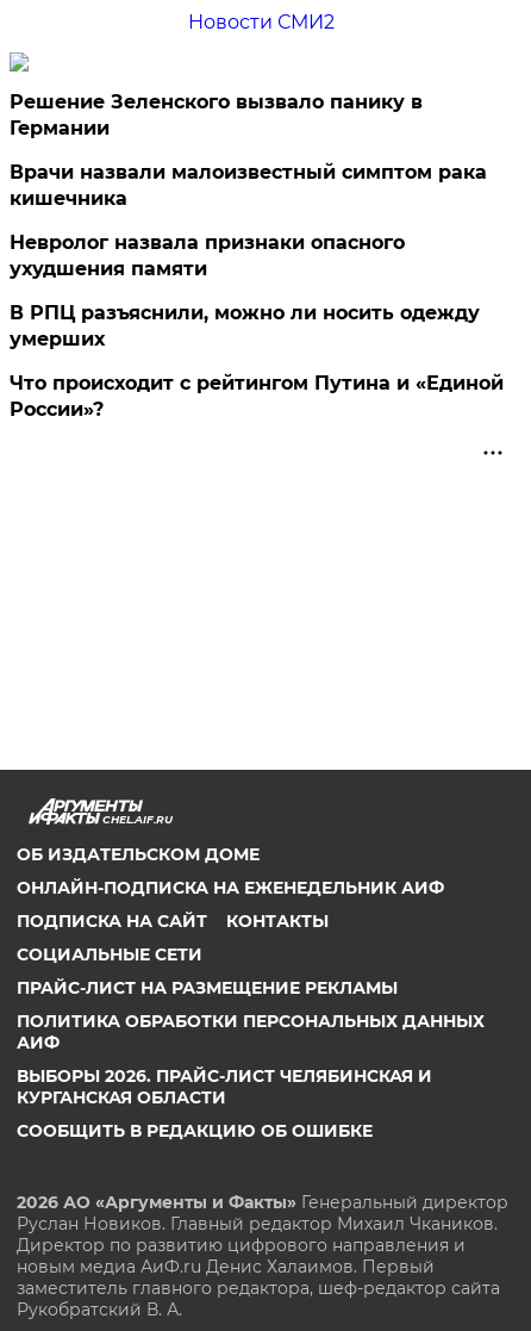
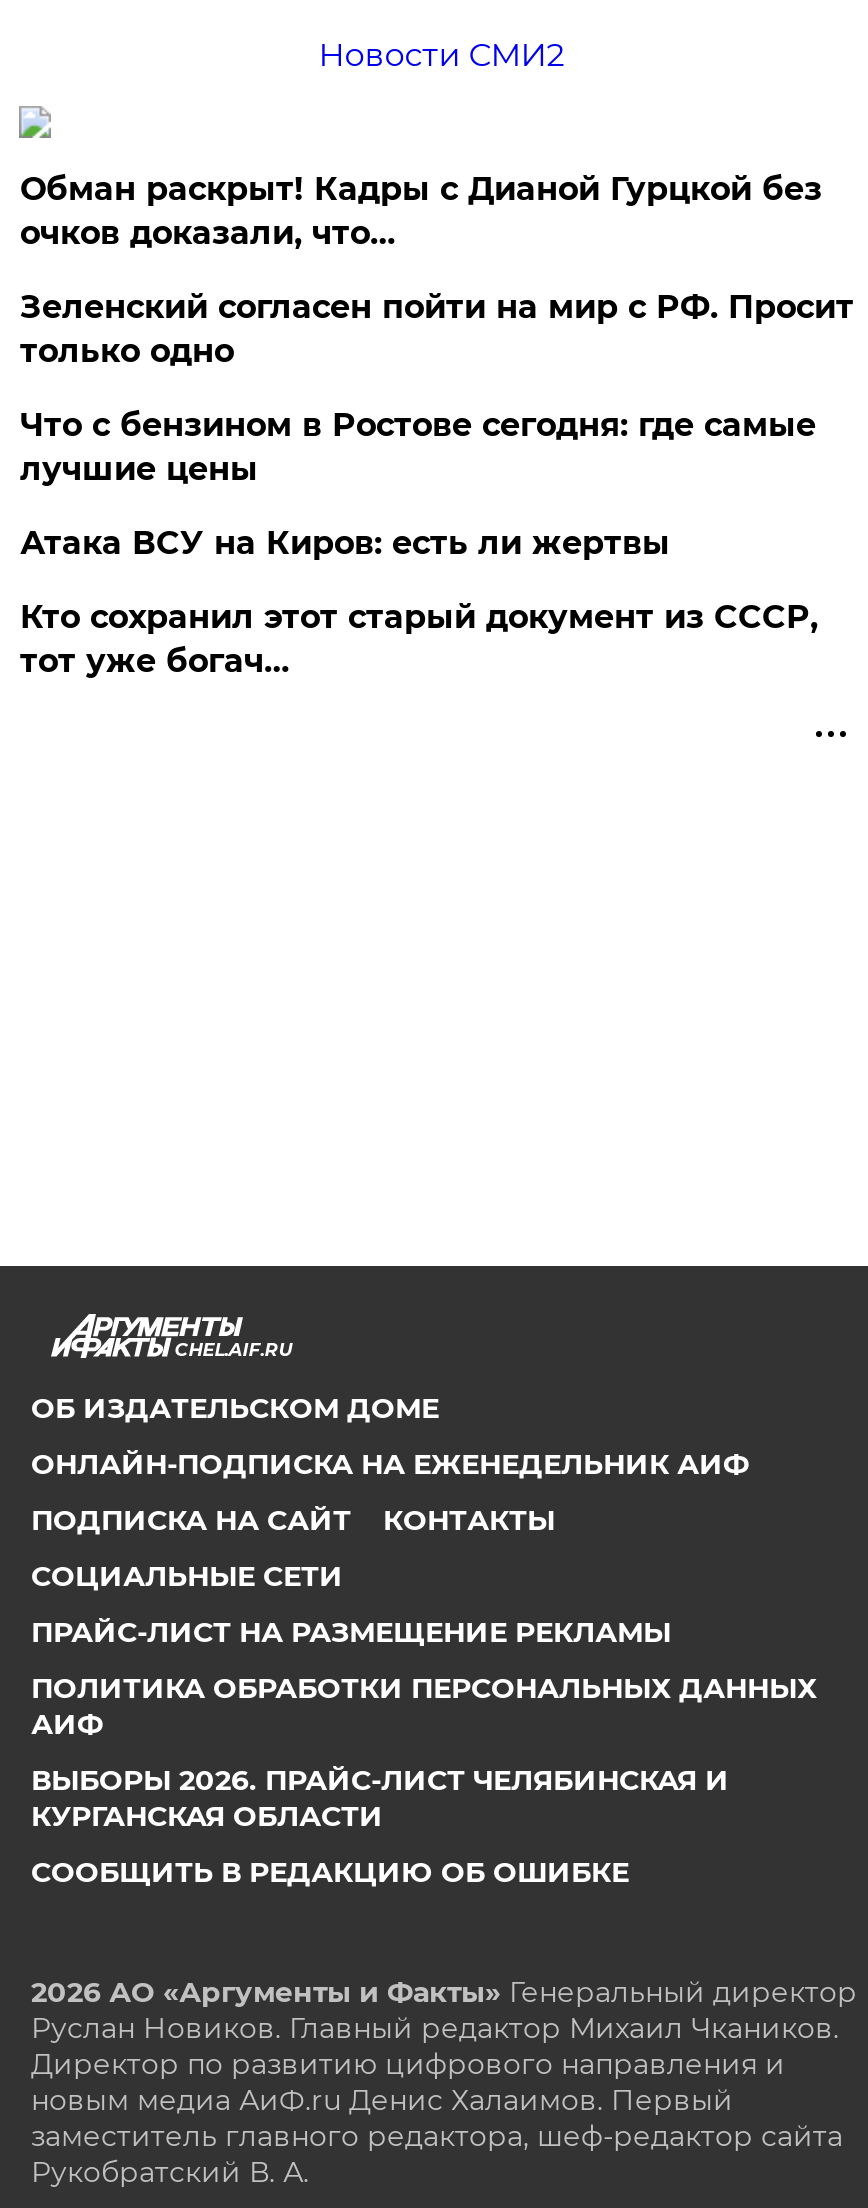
- Решение Зеленского вызвало панику в
- Германии
+ Обман раскрыт! Кадры с Дианой Гурцкой без
+ очков доказали, что…

- Врачи назвали малоизвестный симптом рака
- кишечника
+ Зеленский согласен пойти на мир с РФ. Просит
+ только одно

- Невролог назвала признаки опасного
- ухудшения памяти
+ Что с бензином в Ростове сегодня: где самые
+ лучшие цены

- В РПЦ разъяснили, можно ли носить одежду
- умерших
+ Атака ВСУ на Киров: есть ли жертвы

- Что происходит с рейтингом Путина и «Единой
- России»?
+ Кто сохранил этот старый документ из СССР,
+ тот уже богач…
